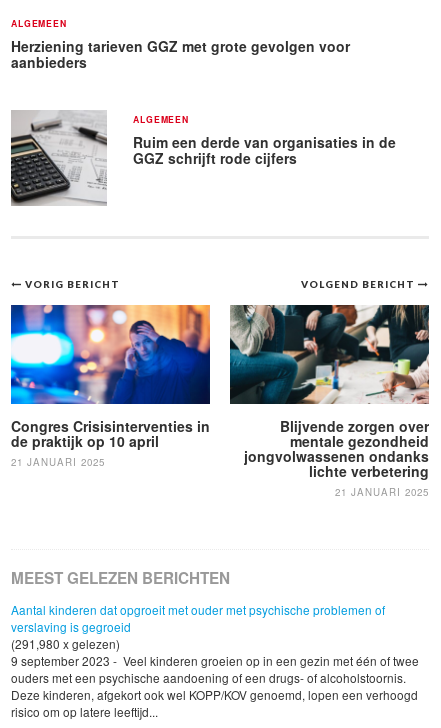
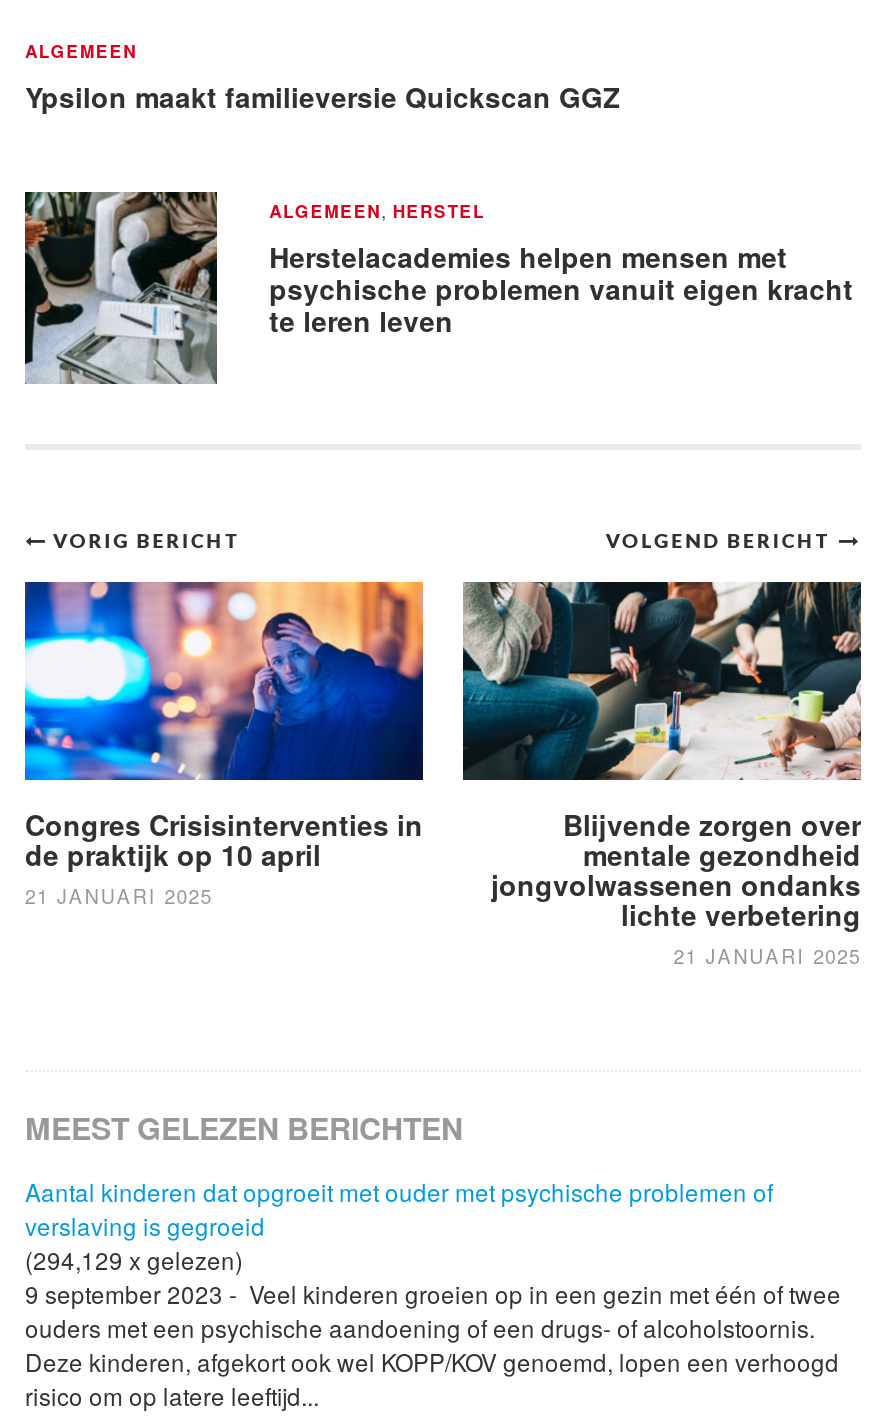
- Herziening tarieven GGZ met grote gevolgen voor
- aanbieders
+ Ypsilon maakt familieversie Quickscan GGZ

- [image]
- ALGEMEEN
- Ruim een derde van organisaties in de
- GGZ schrijft rode cijfers
+ [image]
+ ALGEMEEN, HERSTEL
+ Herstelacademies helpen mensen met
+ psychische problemen vanuit eigen kracht
+ te leren leven

- (291,980 x gelezen)
+ (294,129 x gelezen)
